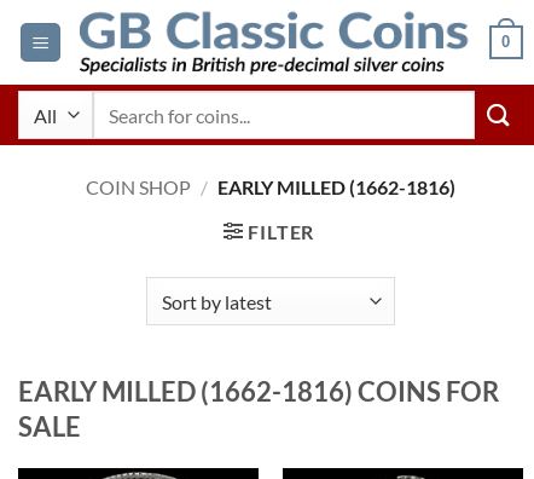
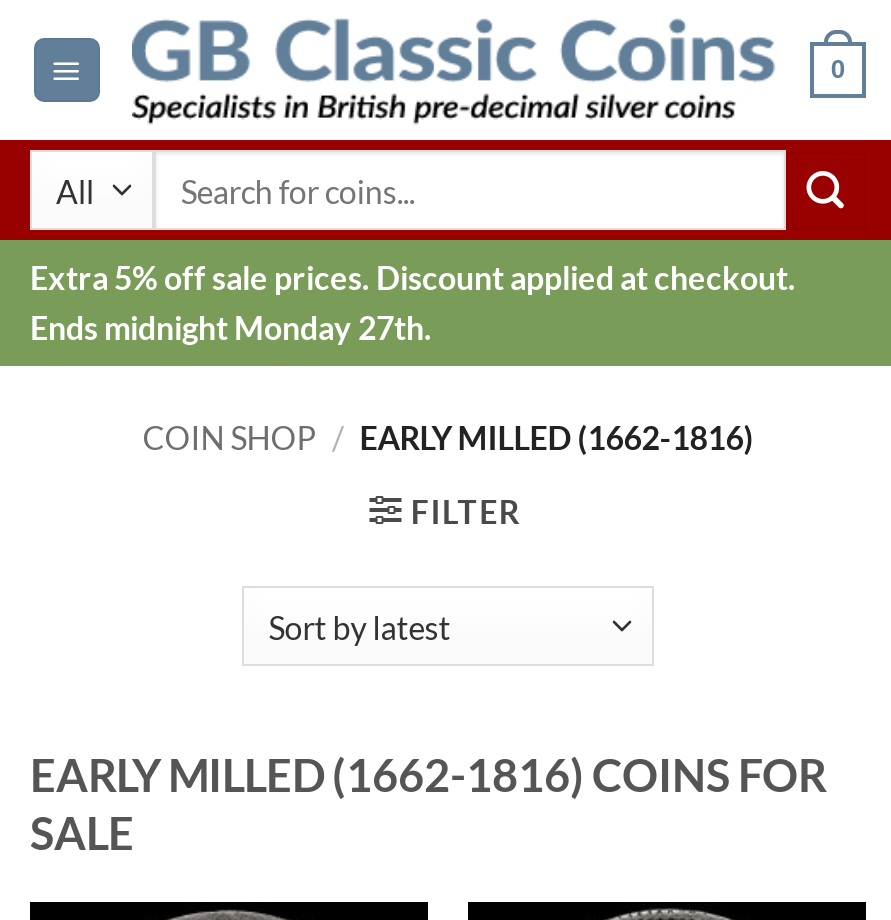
+ Extra 5% off sale prices. Discount applied at checkout.
+ Ends midnight Monday 27th.
